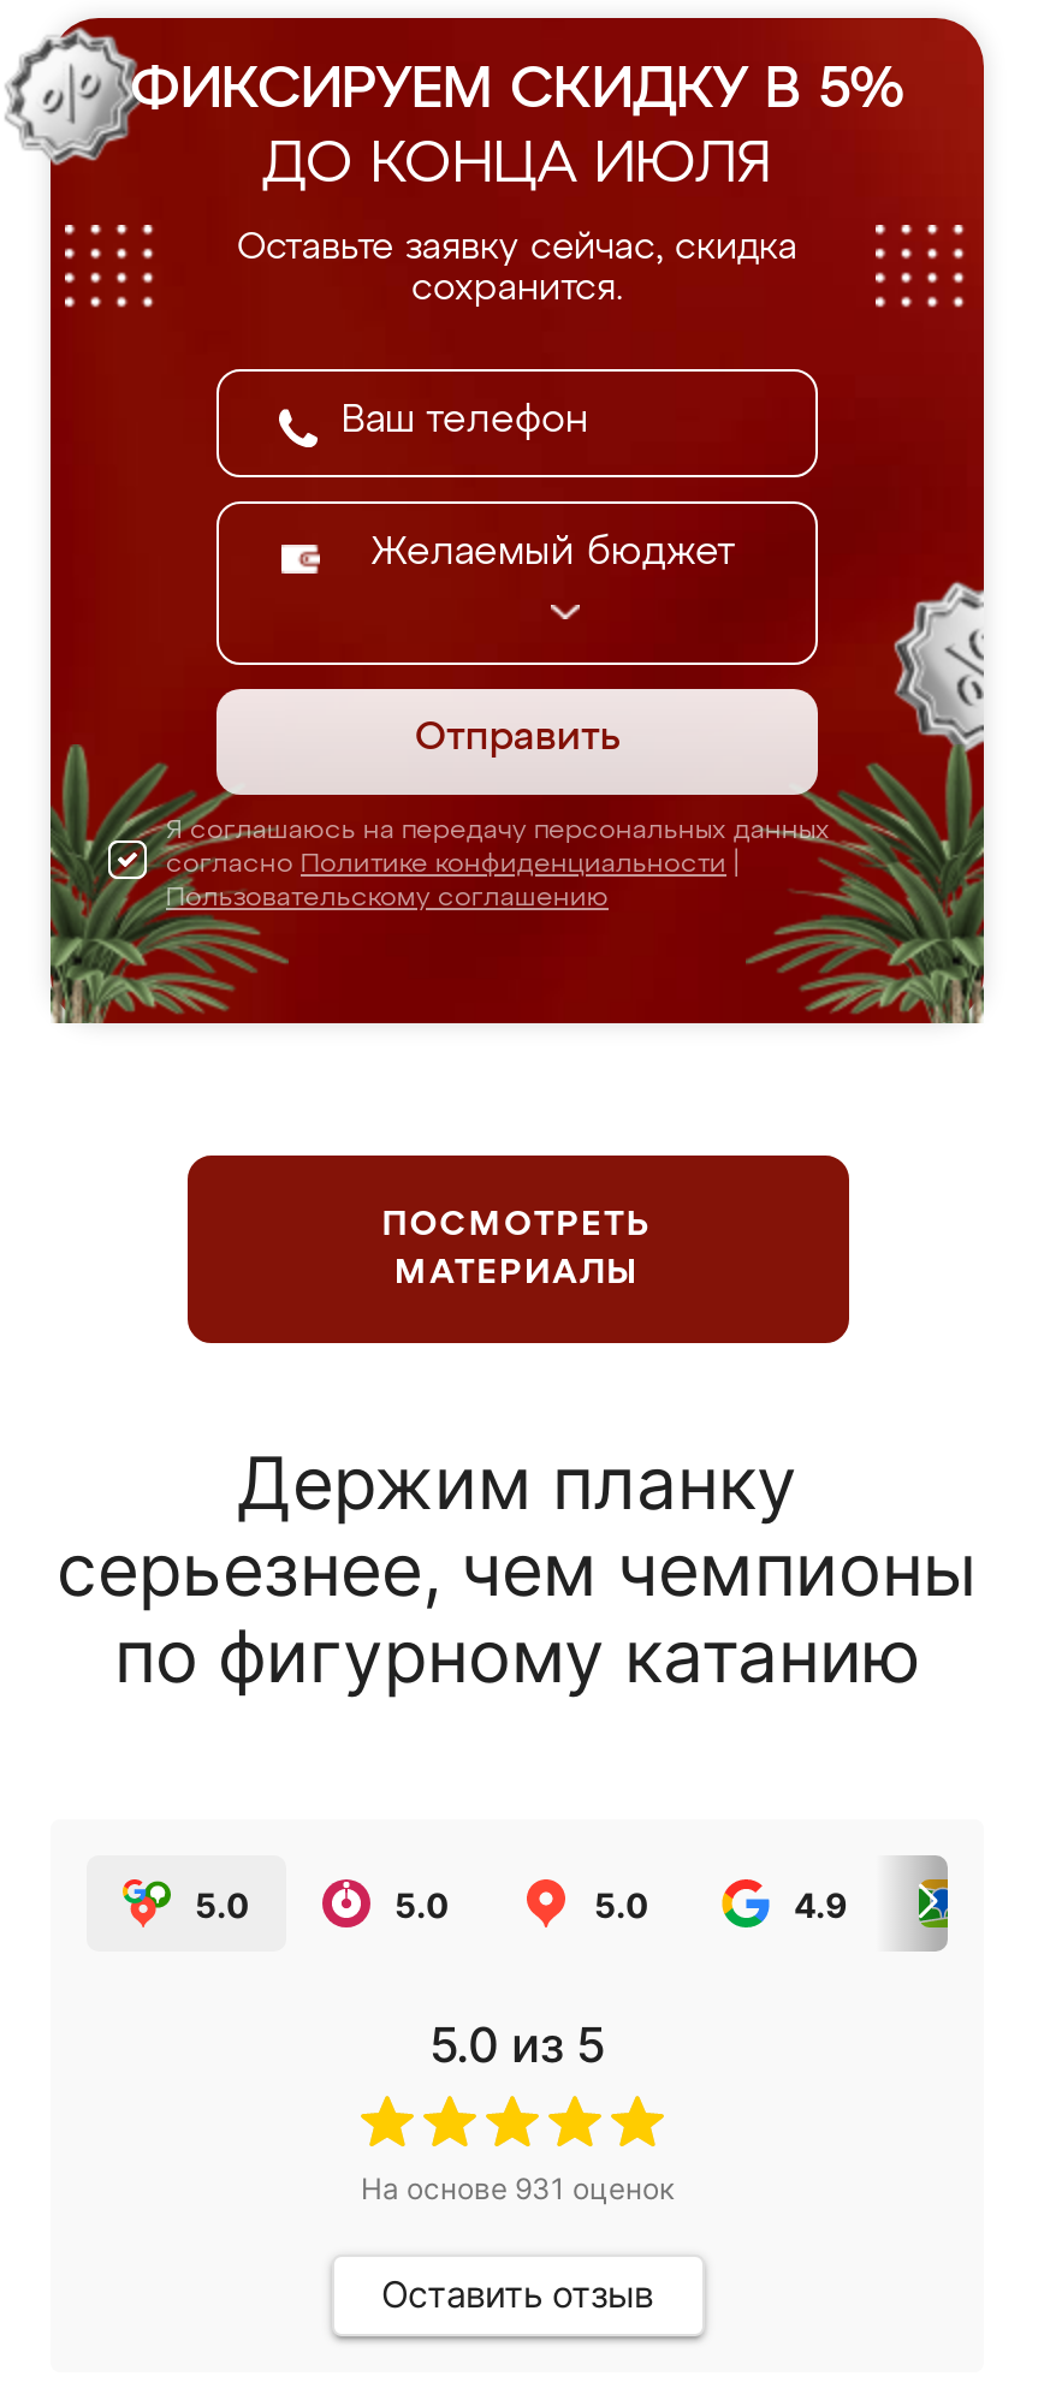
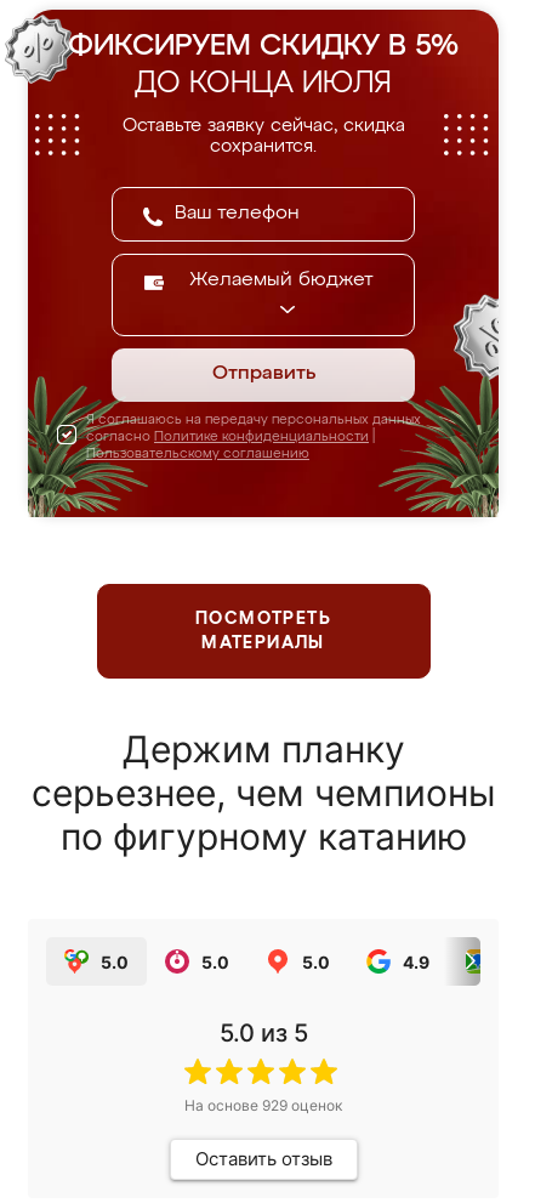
- На основе 931 оценок
+ На основе 929 оценок
